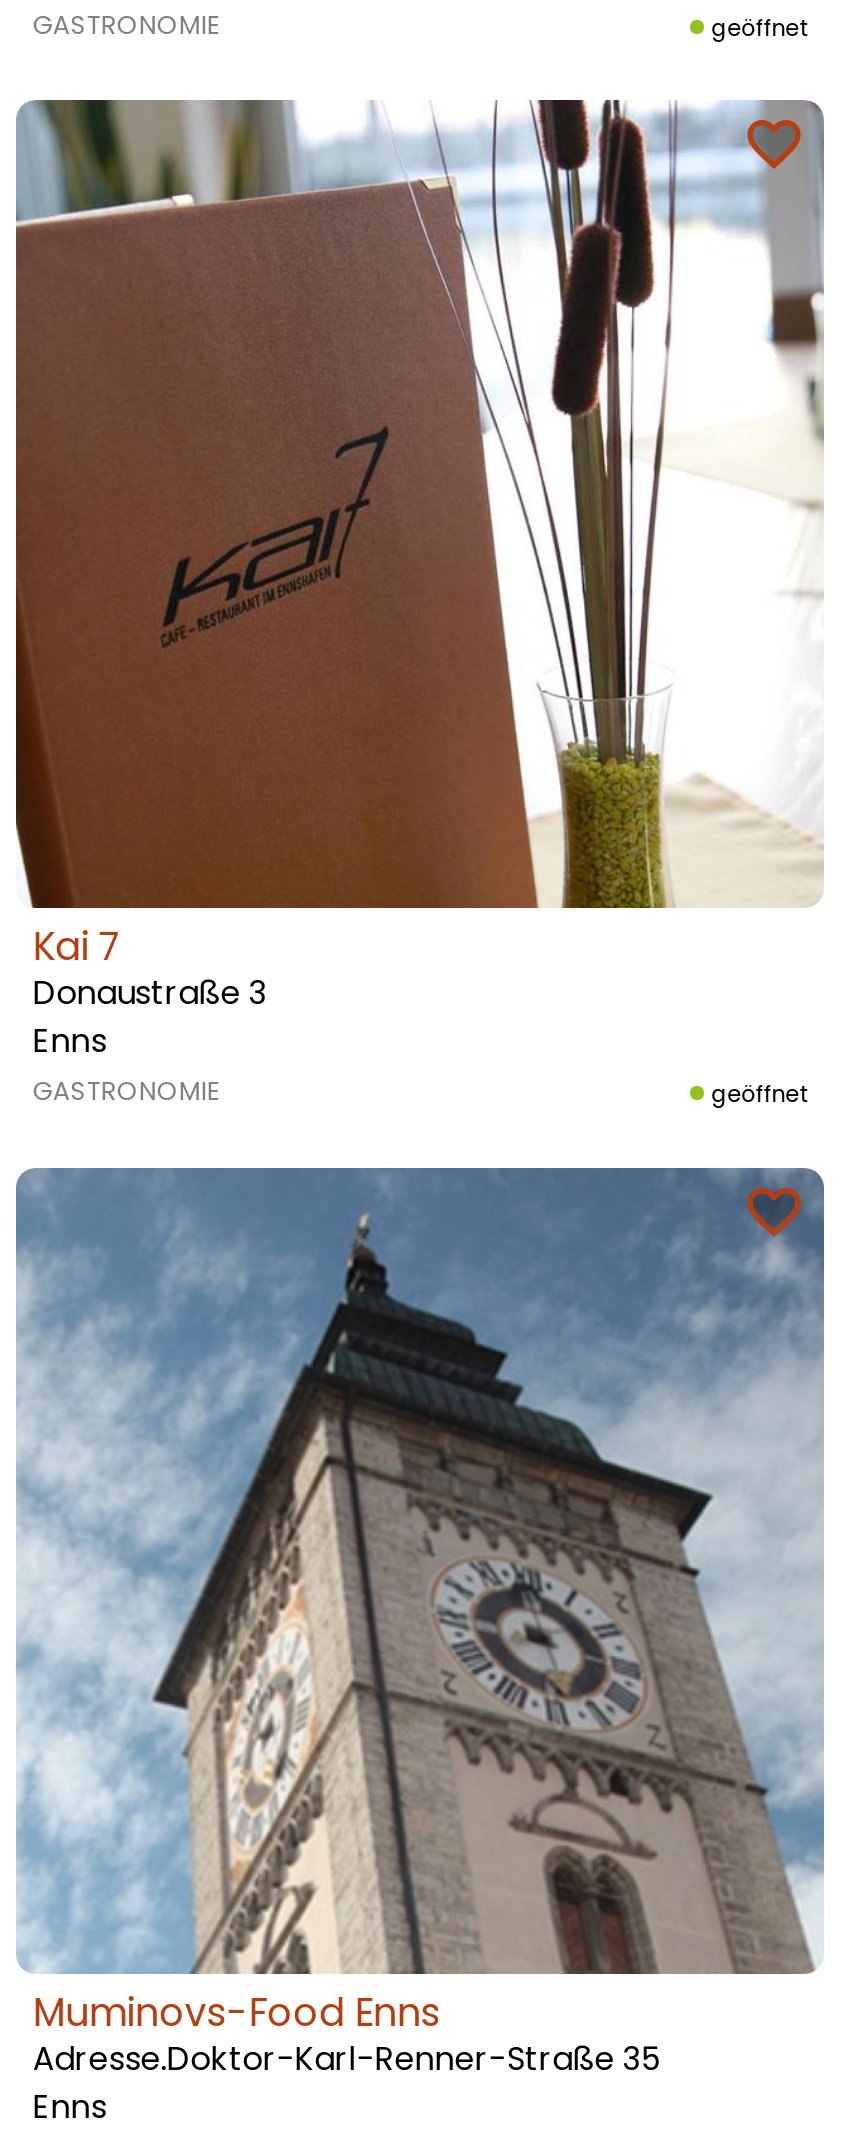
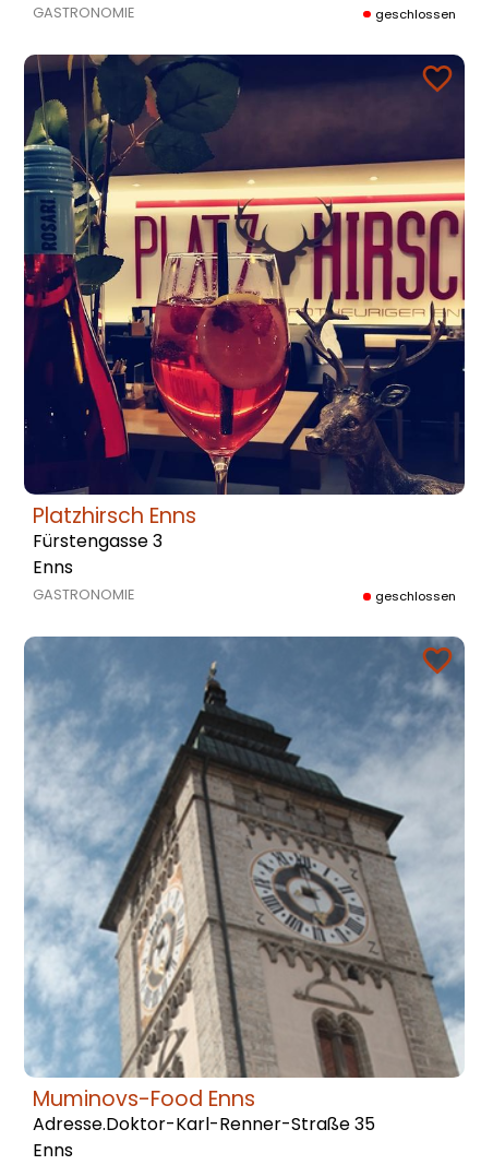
- geöffnet
+ geschlossen

- [image]
- Kai 7
- Donaustraße 3
+ [image]
+ Platzhirsch Enns
+ Fürstengasse 3

- geöffnet
+ geschlossen
